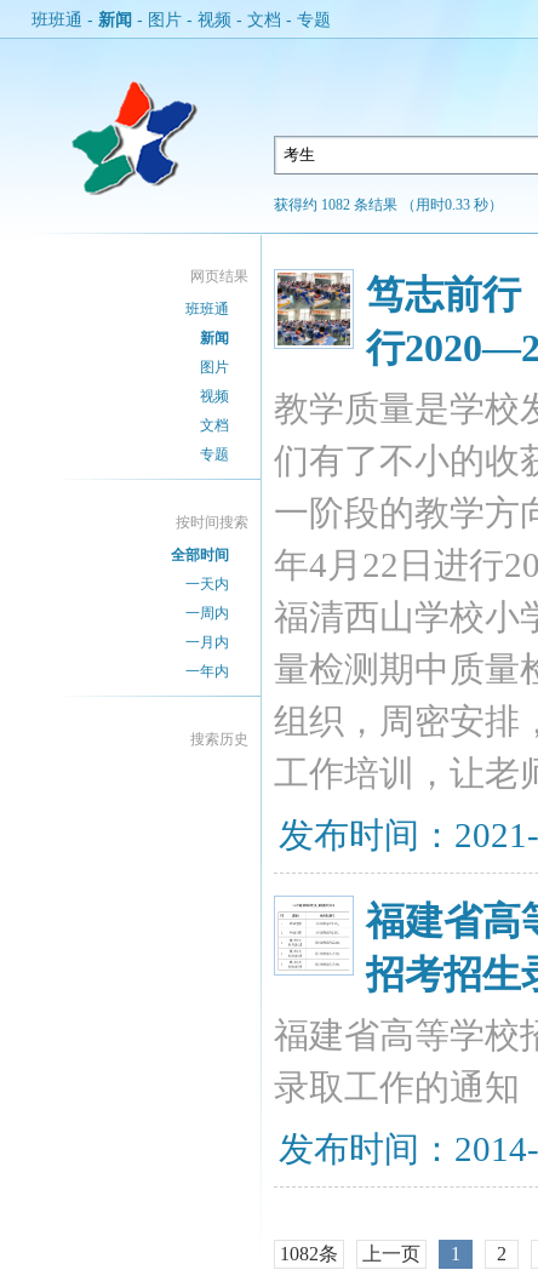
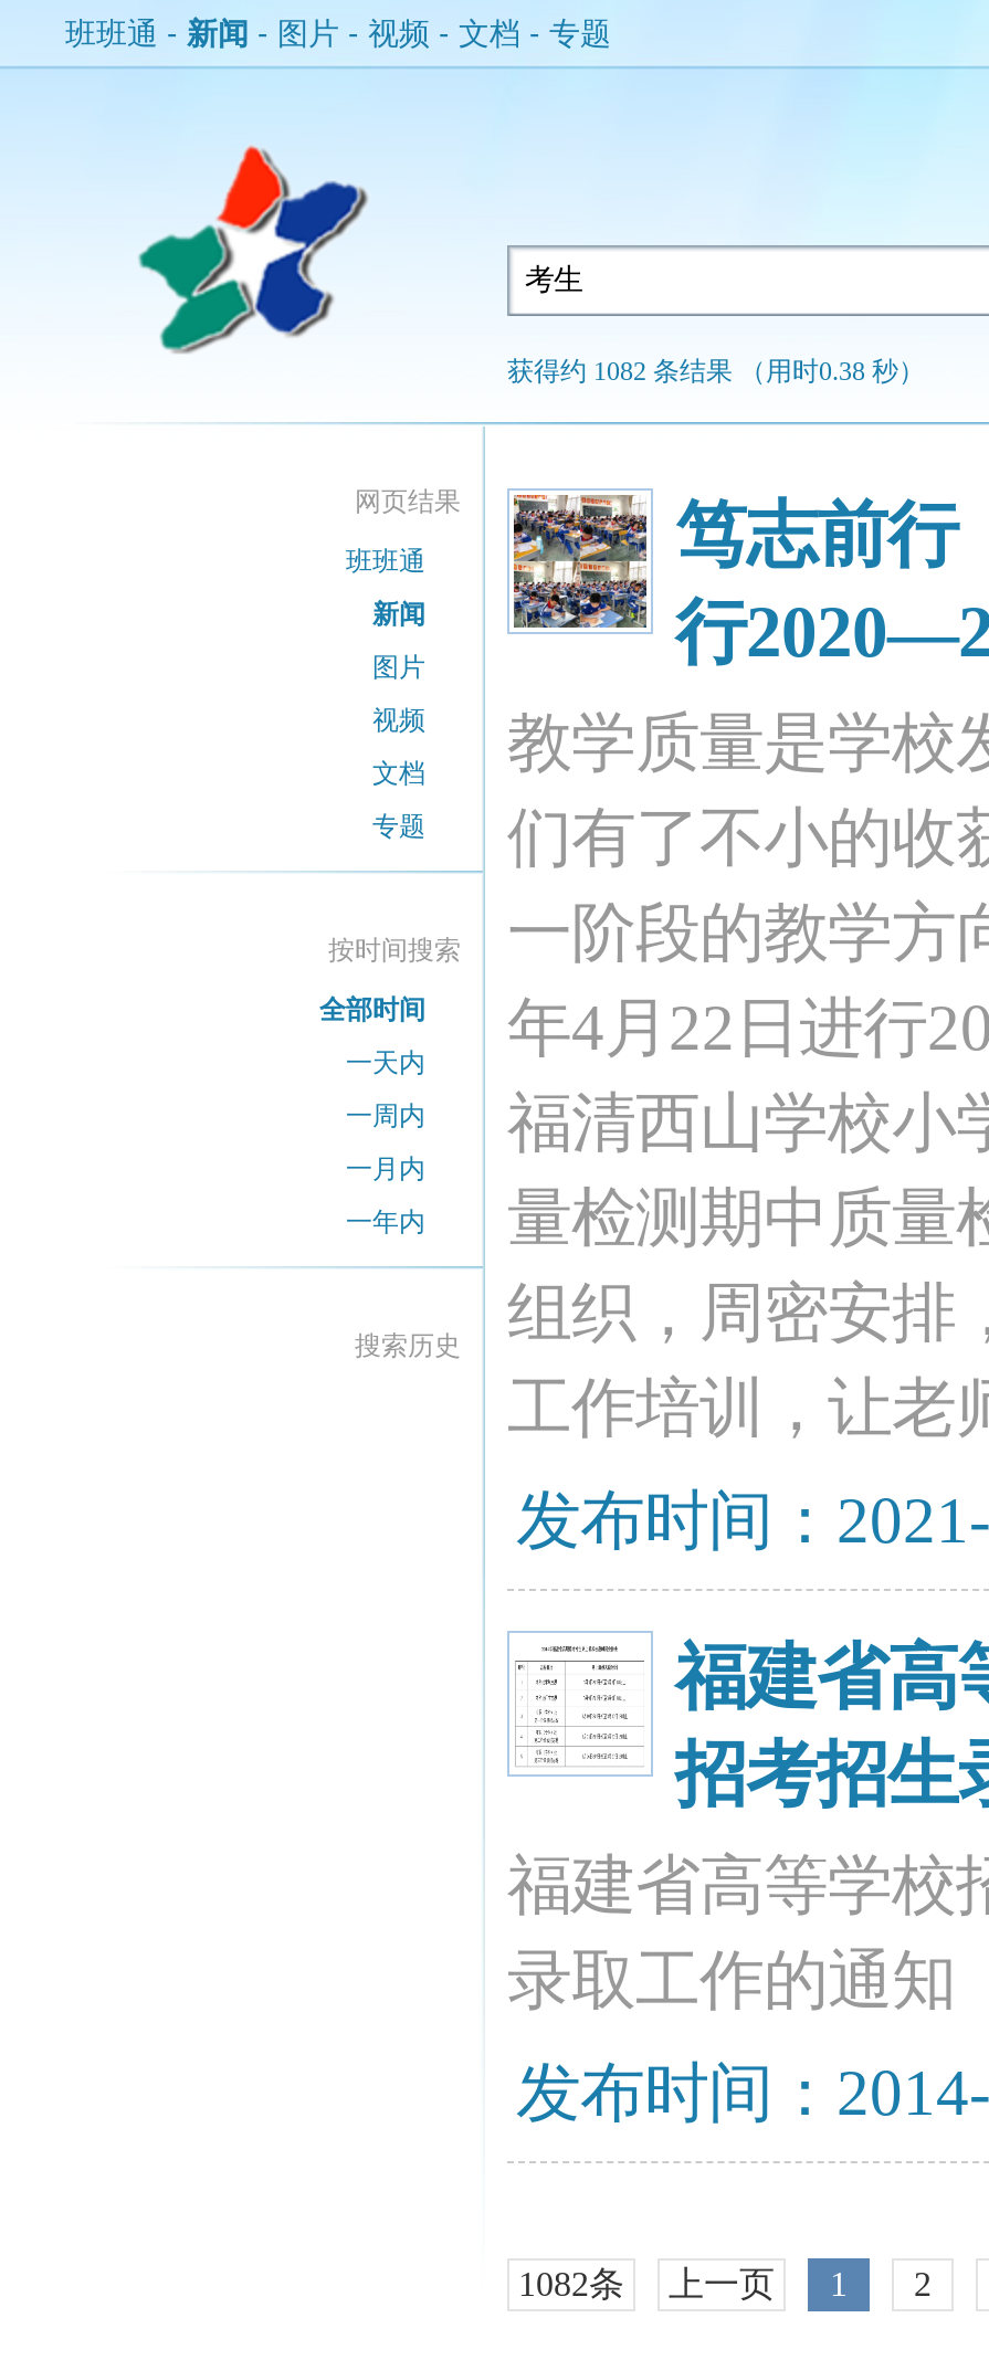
- 获得约 1082 条结果 （用时0.33 秒）
+ 获得约 1082 条结果 （用时0.38 秒）
